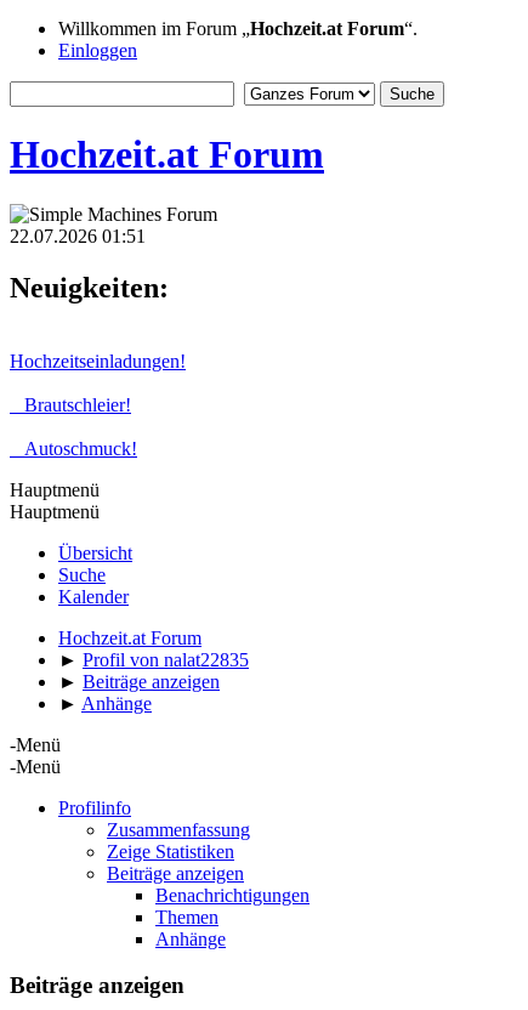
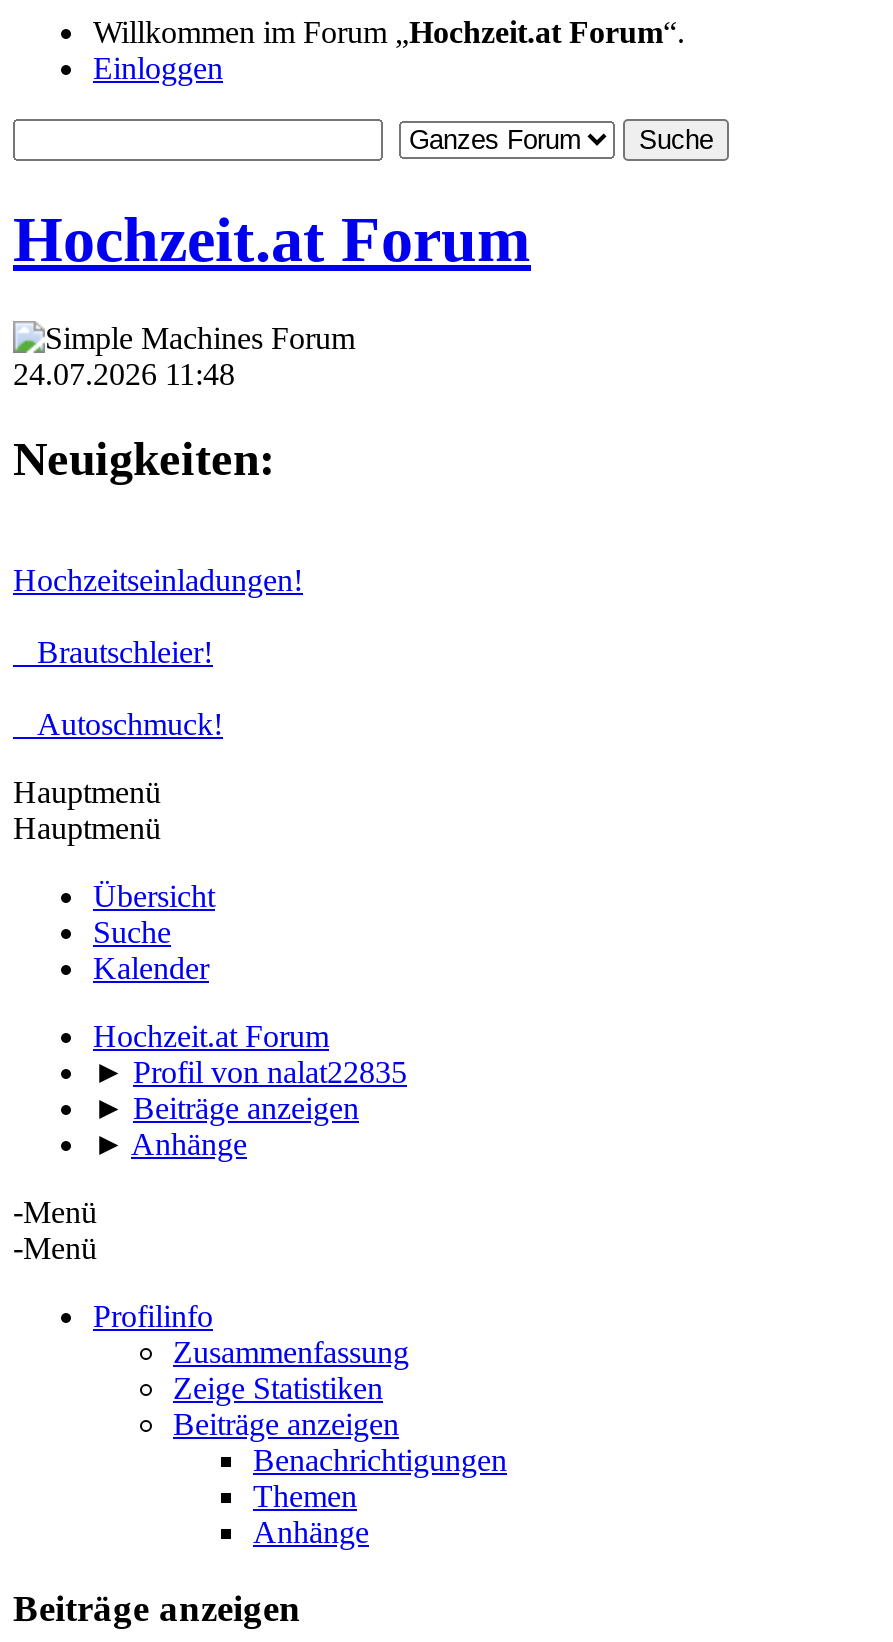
- 22.07.2026 01:51
+ 24.07.2026 11:48
